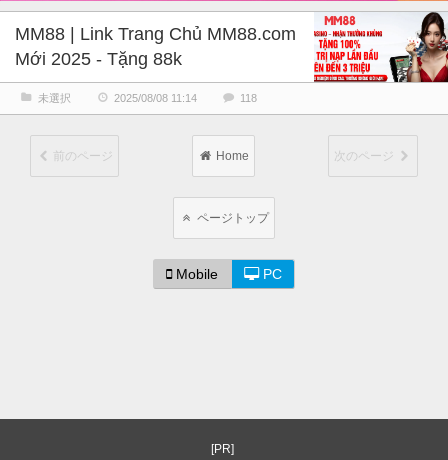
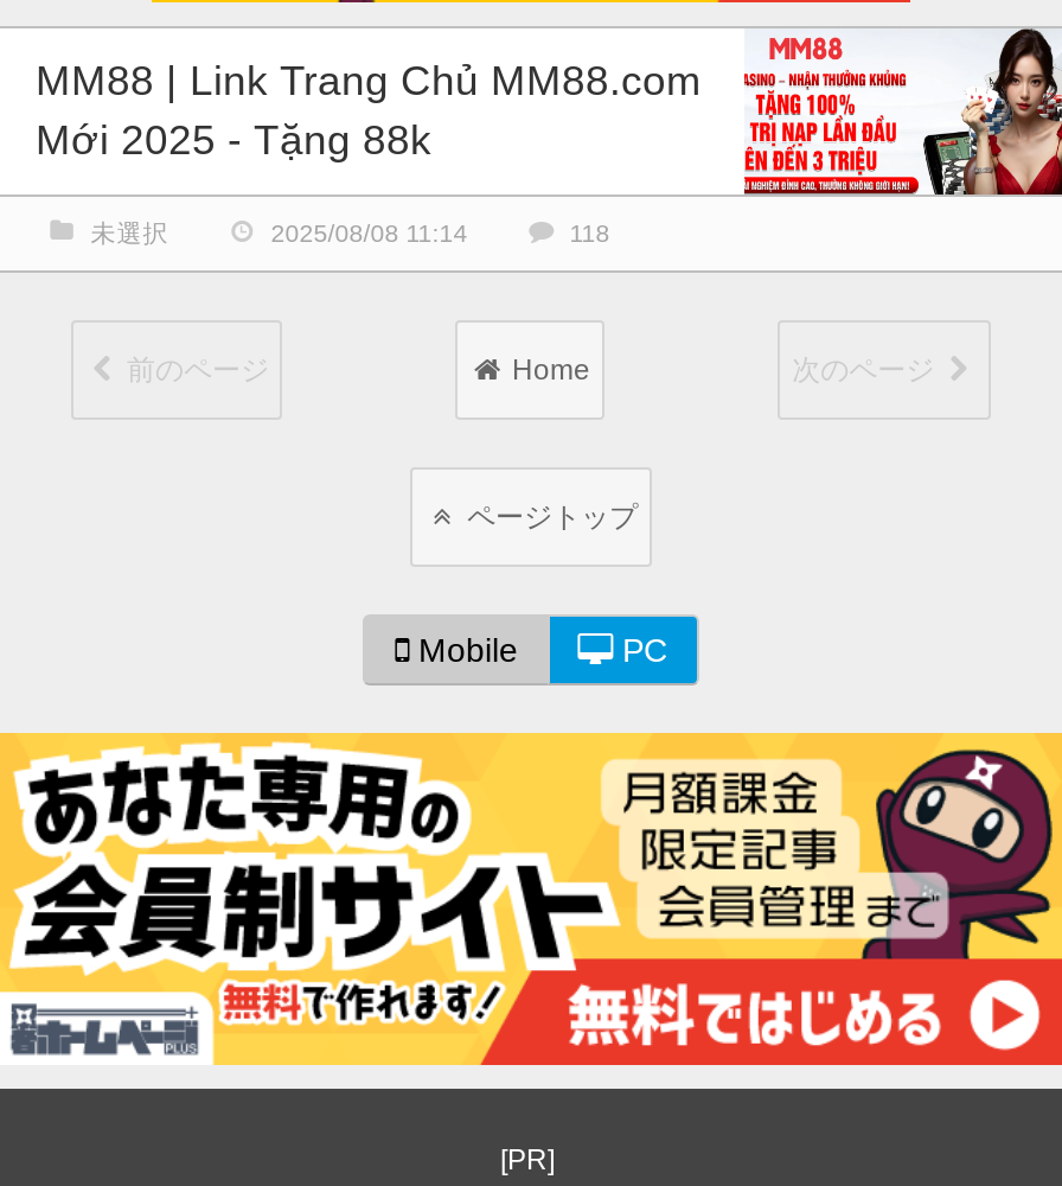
+ [image]
